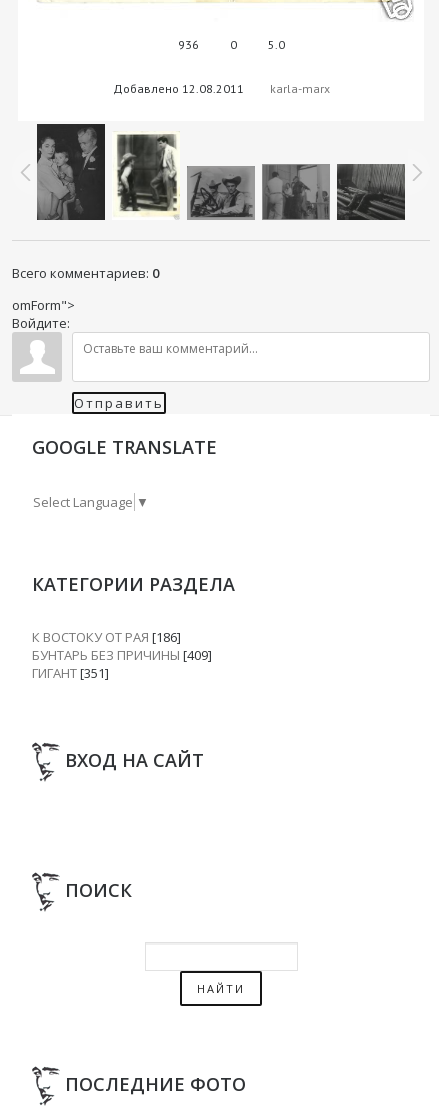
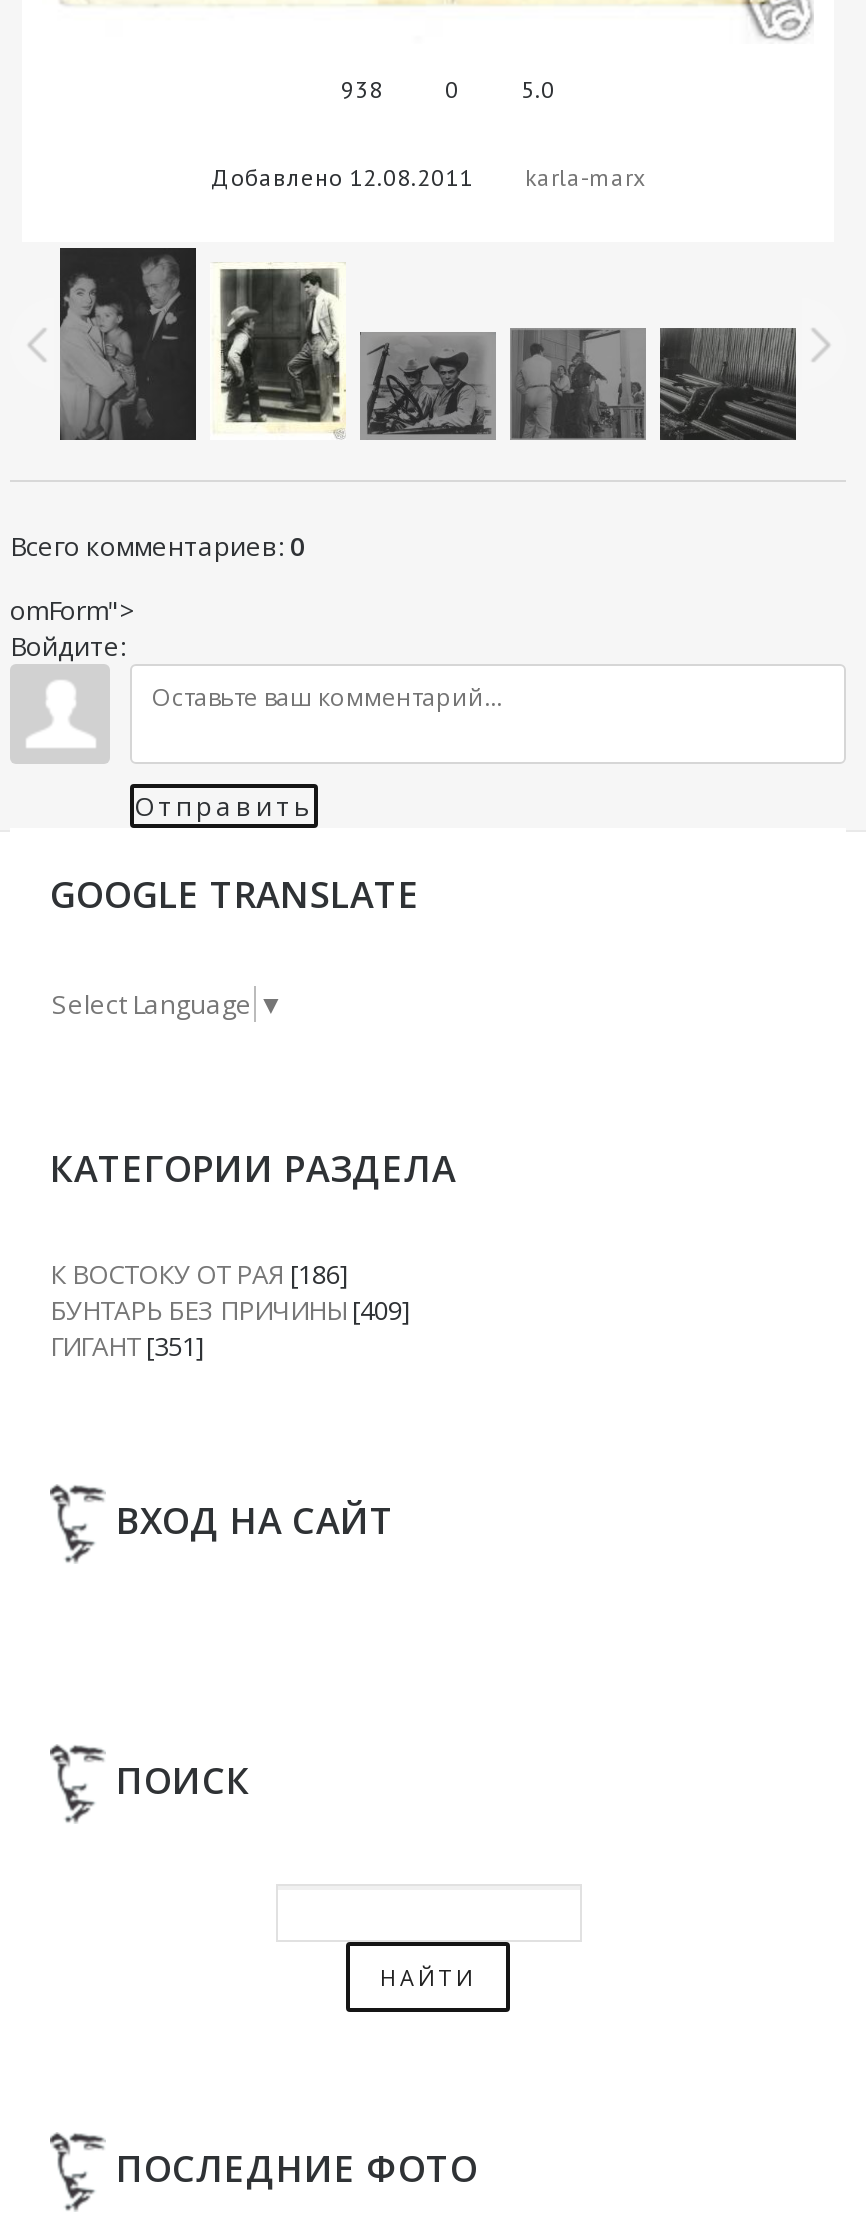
- 936
+ 938
